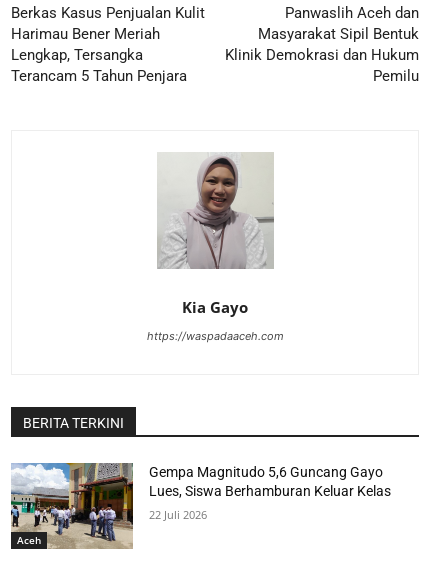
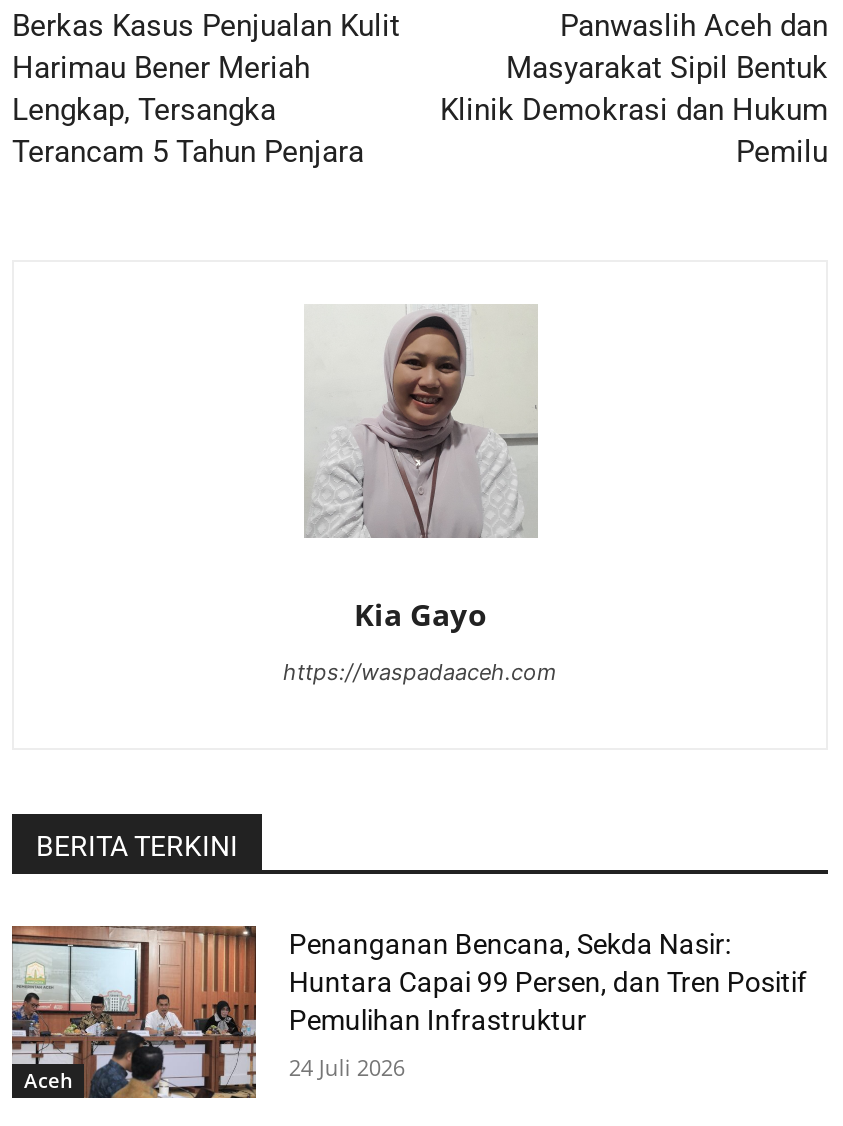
- [image]
- Gempa Magnitudo 5,6 Guncang Gayo
- Lues, Siswa Berhamburan Keluar Kelas
+ [image]
+ Penanganan Bencana, Sekda Nasir:
+ Huntara Capai 99 Persen, dan Tren Positif
+ Pemulihan Infrastruktur

- 22 Juli 2026
+ 24 Juli 2026
